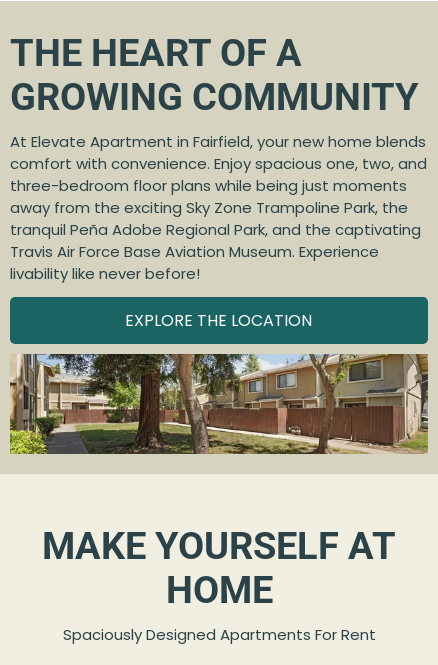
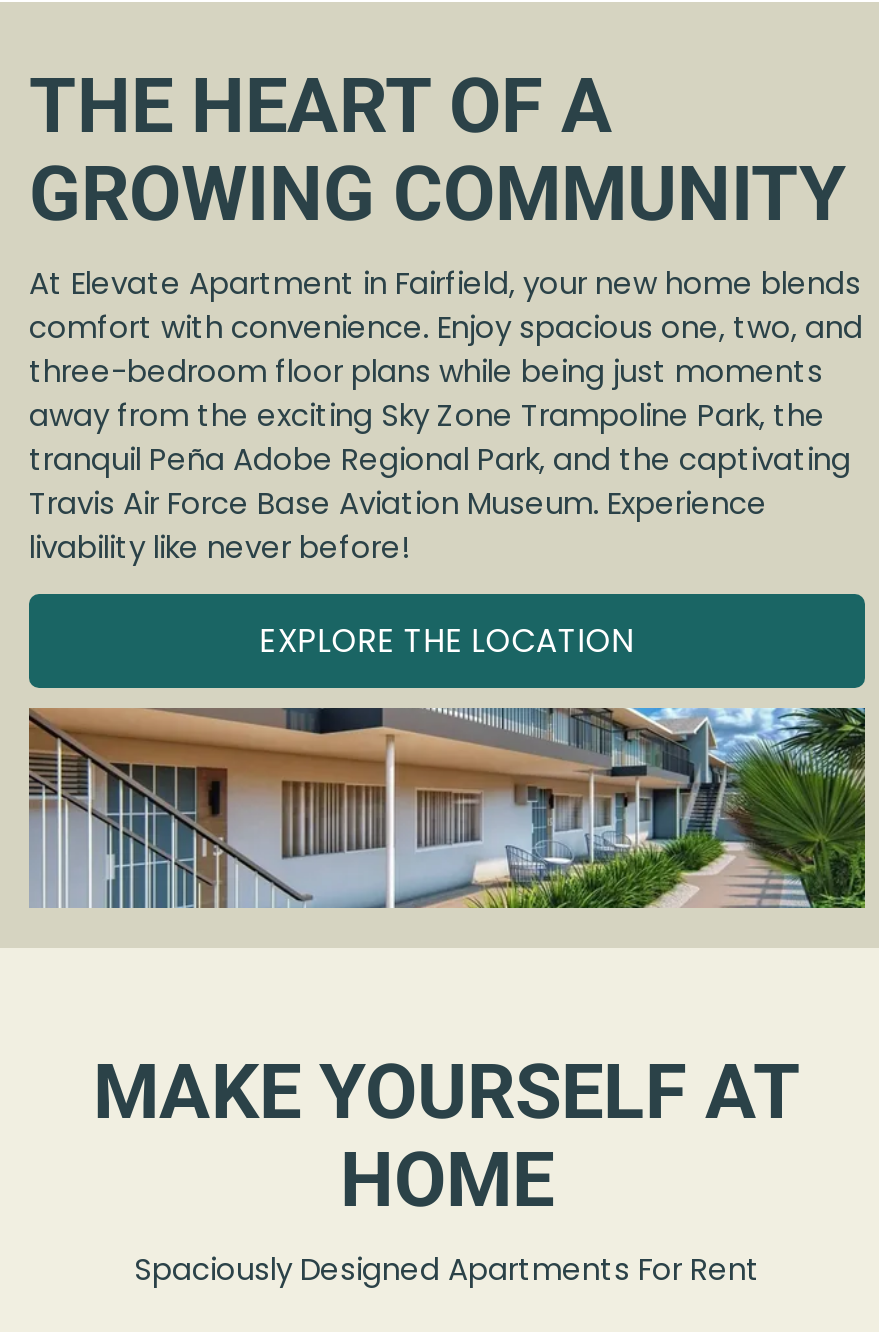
- [image]
+ [image]
